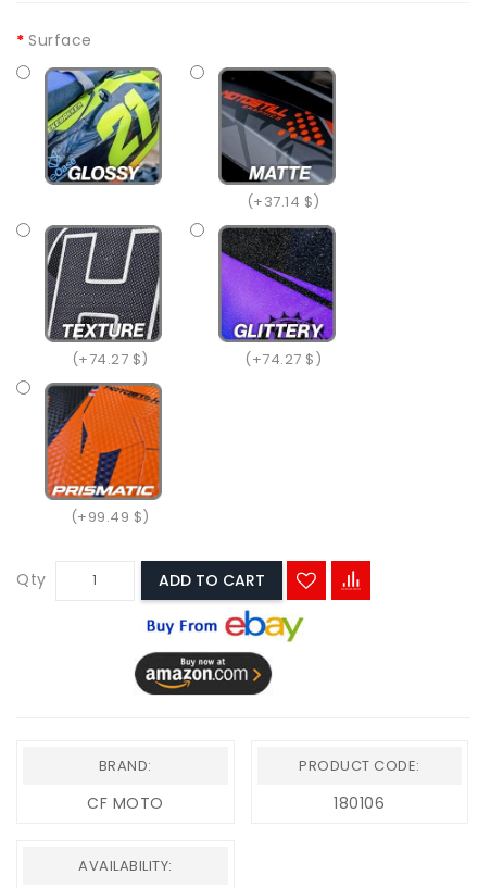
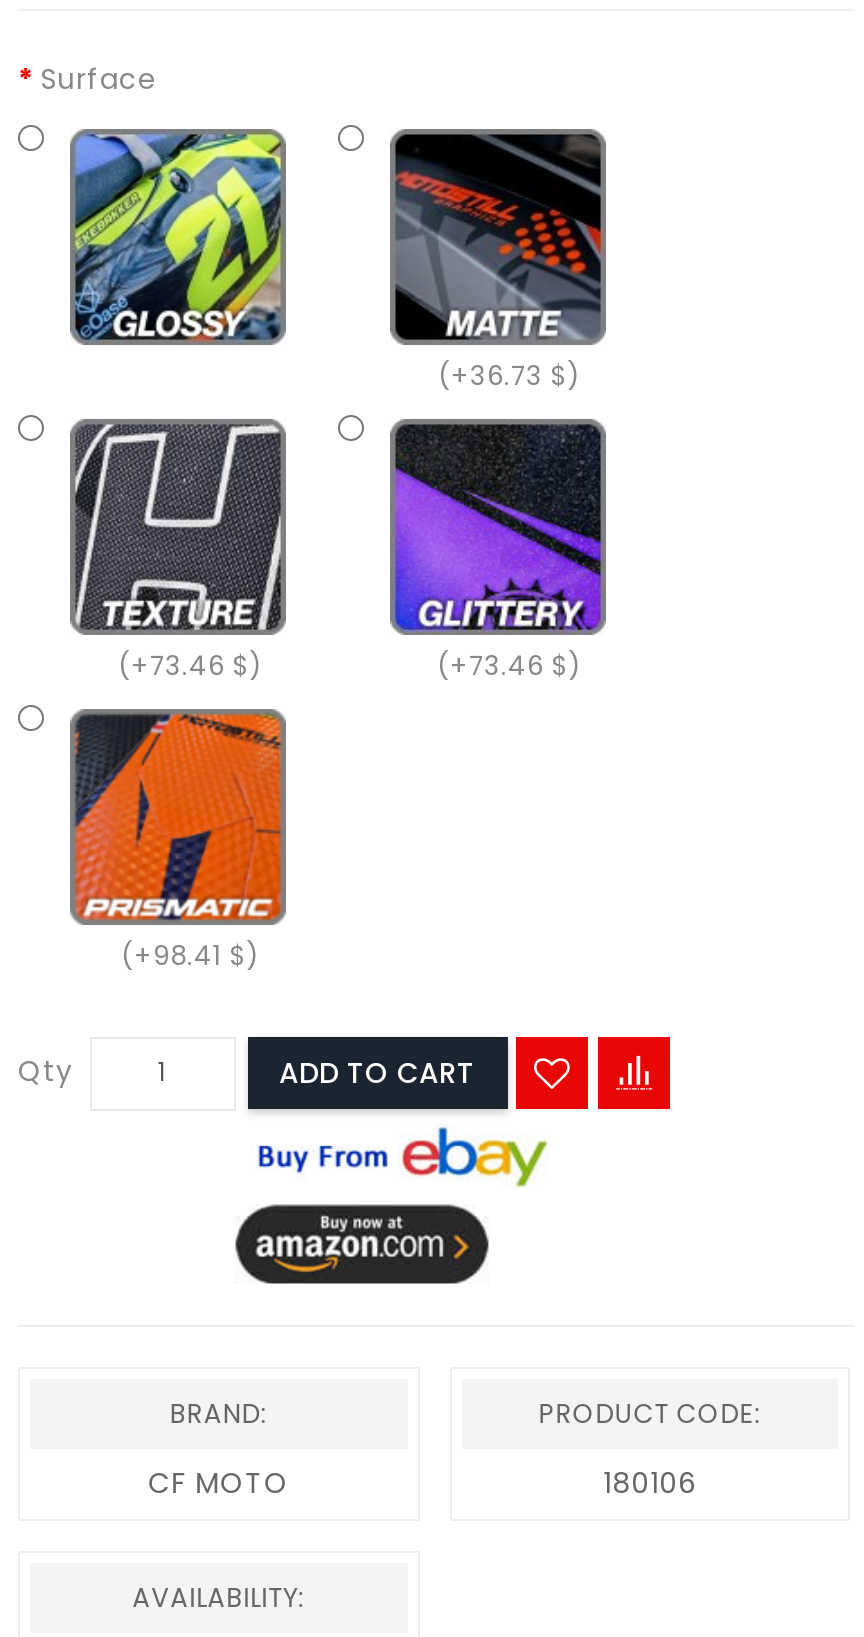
- (+37.14 $)
+ (+36.73 $)

- (+74.27 $)
+ (+73.46 $)

- (+74.27 $)
+ (+73.46 $)

- (+99.49 $)
+ (+98.41 $)
